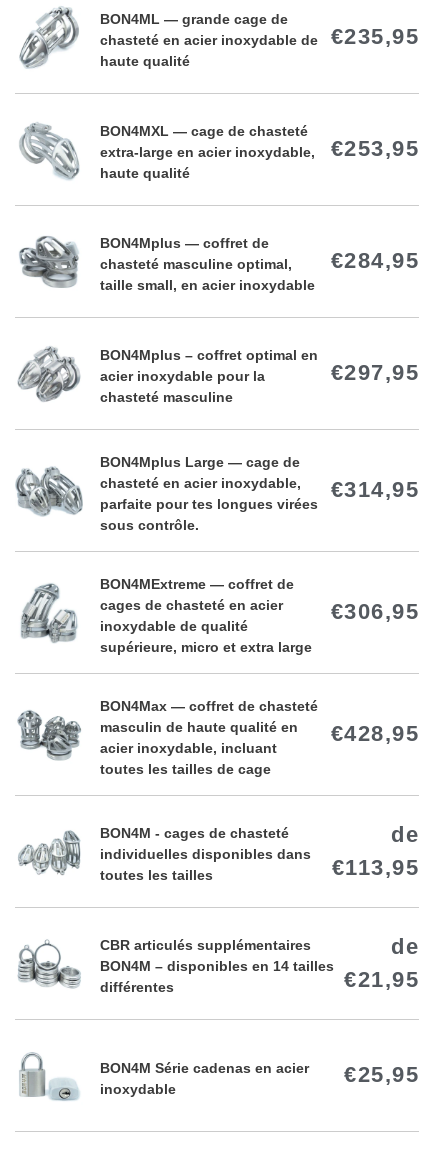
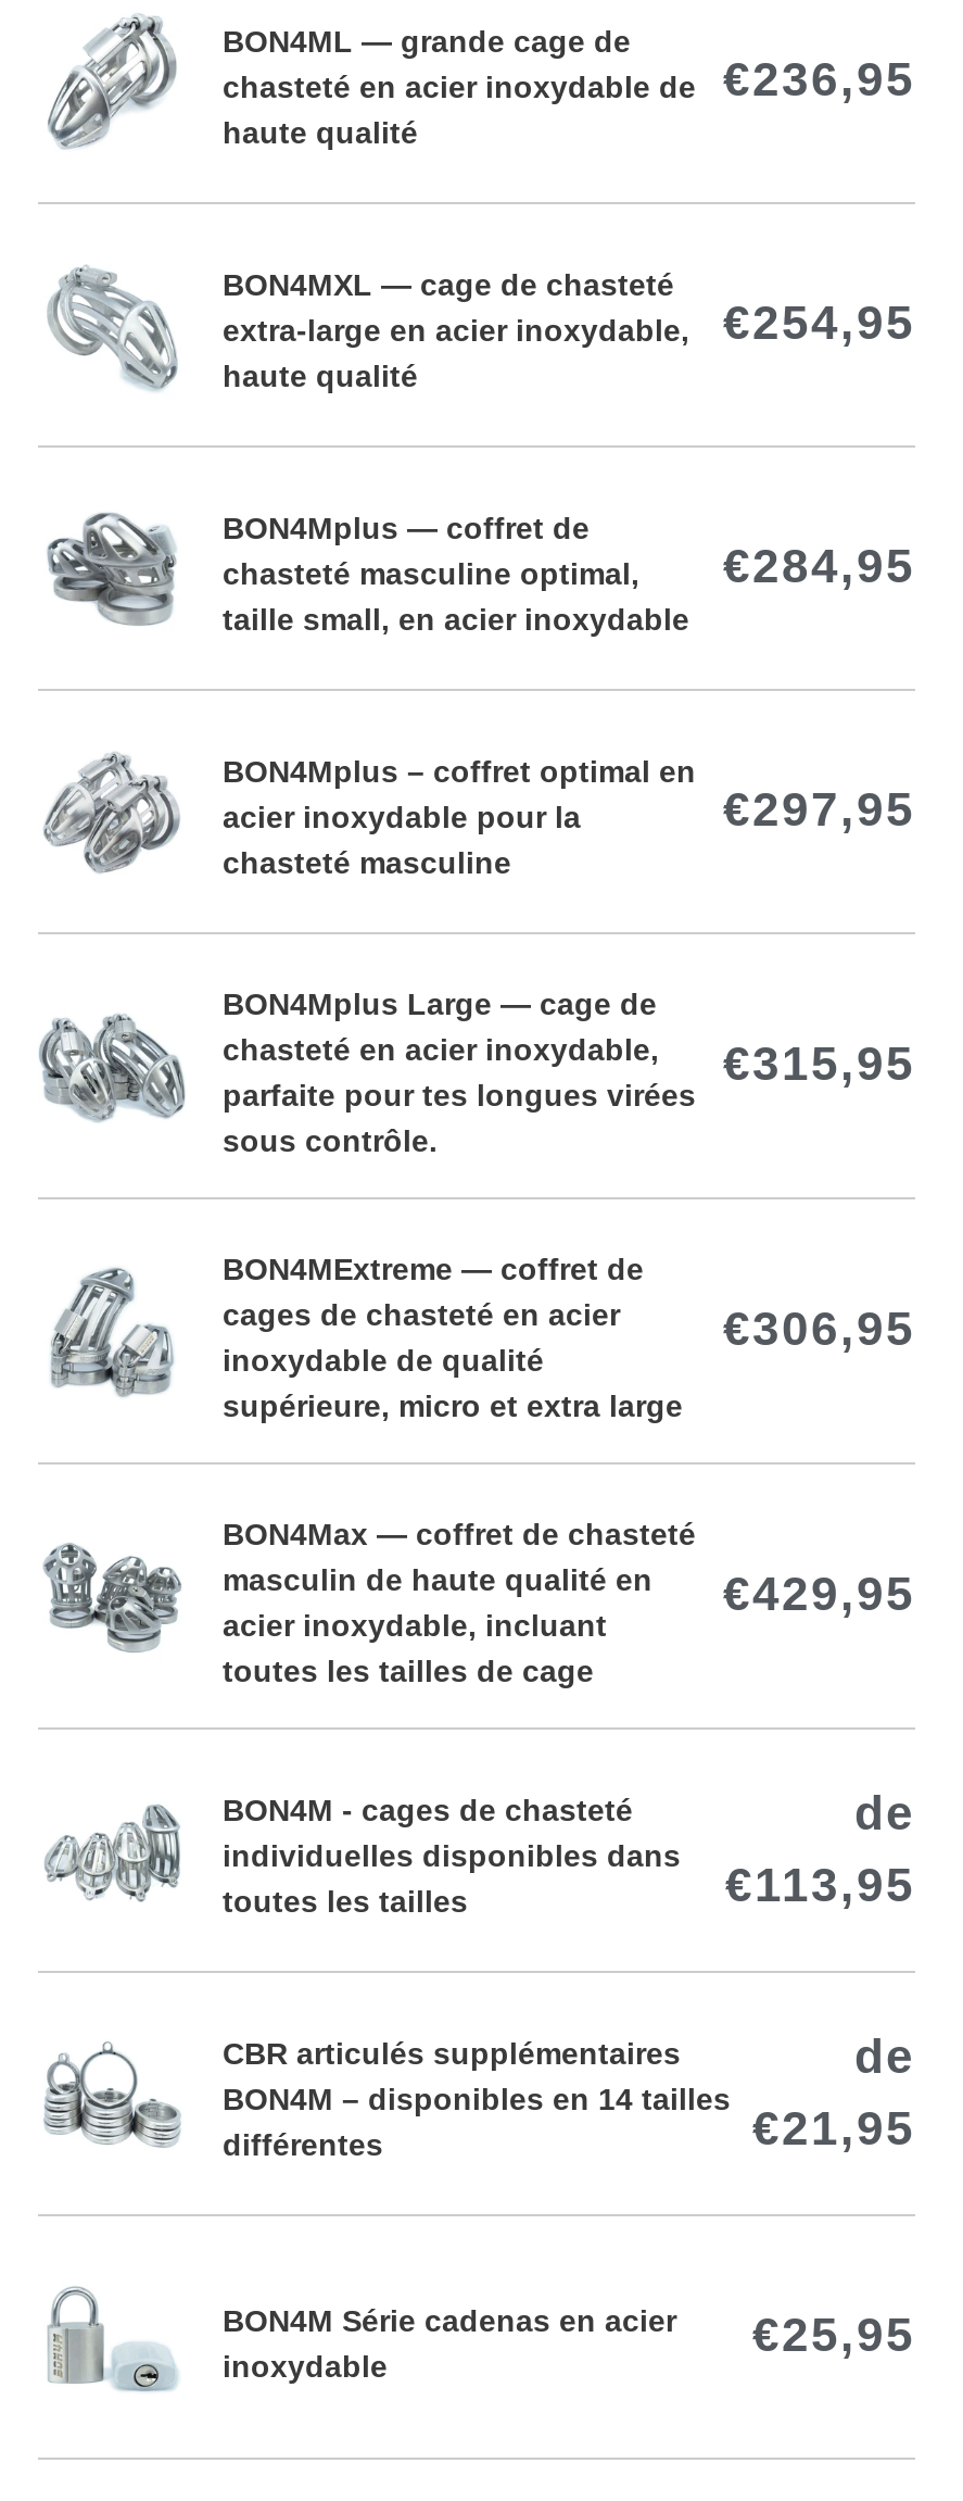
- €235,95
+ €236,95

- €253,95
+ €254,95

- €314,95
+ €315,95

- €428,95
+ €429,95
